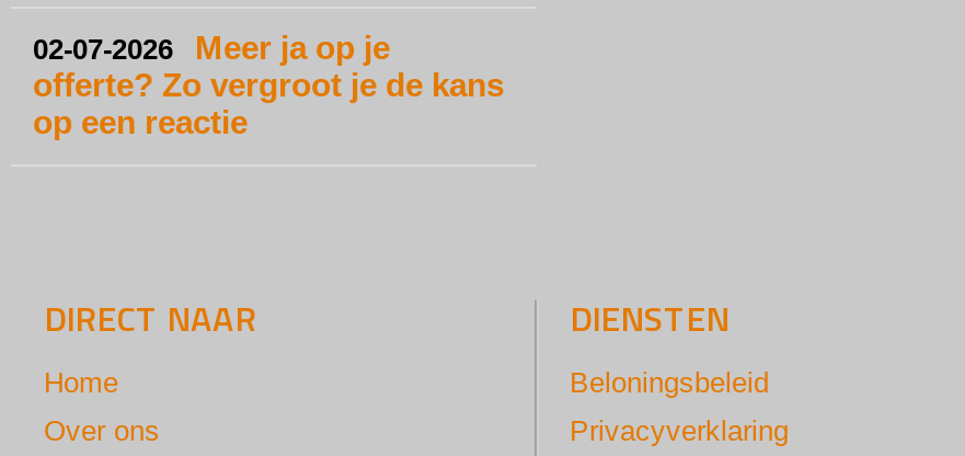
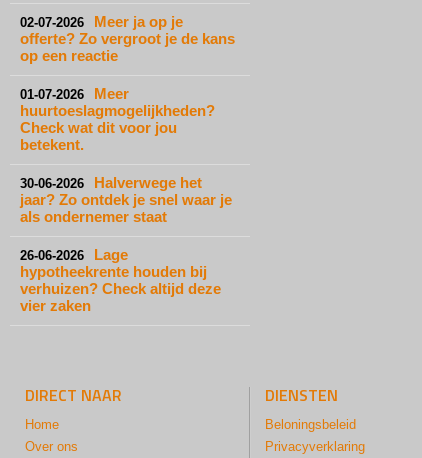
+ 01-07-2026
+ Meer
+ huurtoeslagmogelijkheden?
+ Check wat dit voor jou
+ betekent.
+ 30-06-2026
+ Halverwege het
+ jaar? Zo ontdek je snel waar je
+ als ondernemer staat
+ 26-06-2026
+ Lage
+ hypotheekrente houden bij
+ verhuizen? Check altijd deze
+ vier zaken
